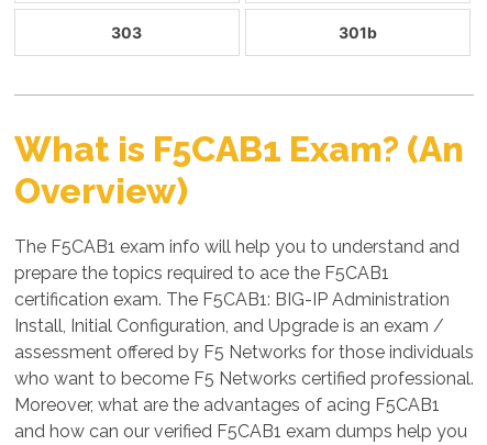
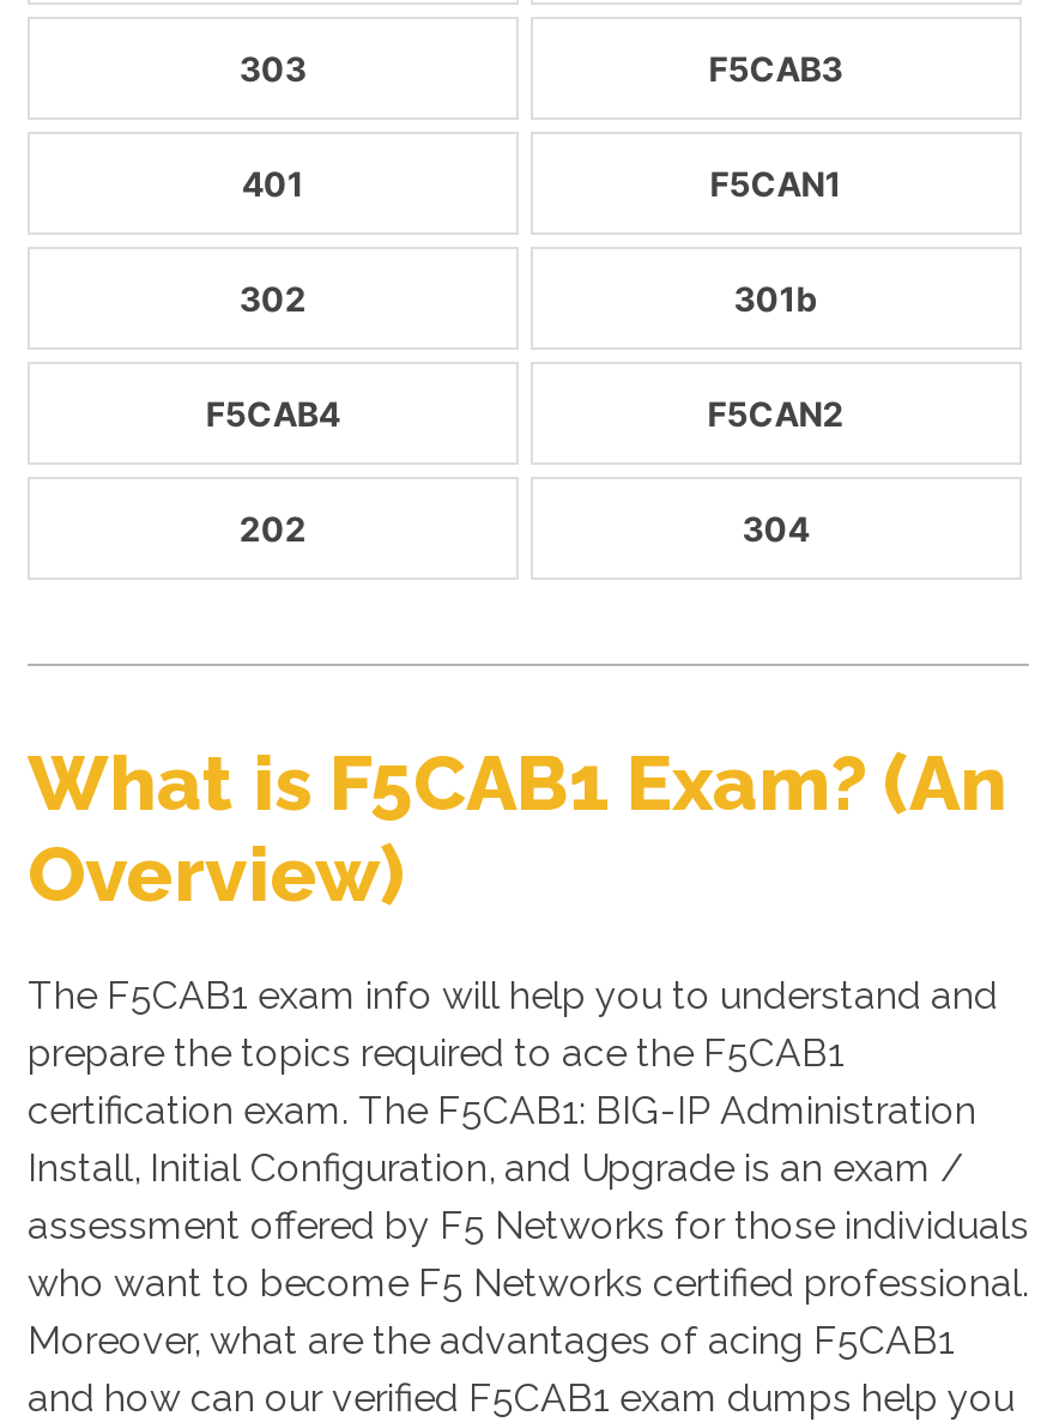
+ F5CAB4
+ F5CAN2
+ 202
+ 304

+ F5CAB3
+ 401
+ F5CAN1
+ 302
